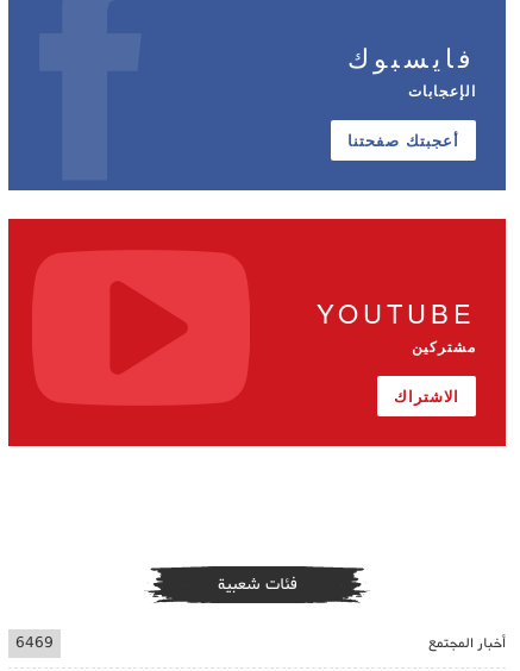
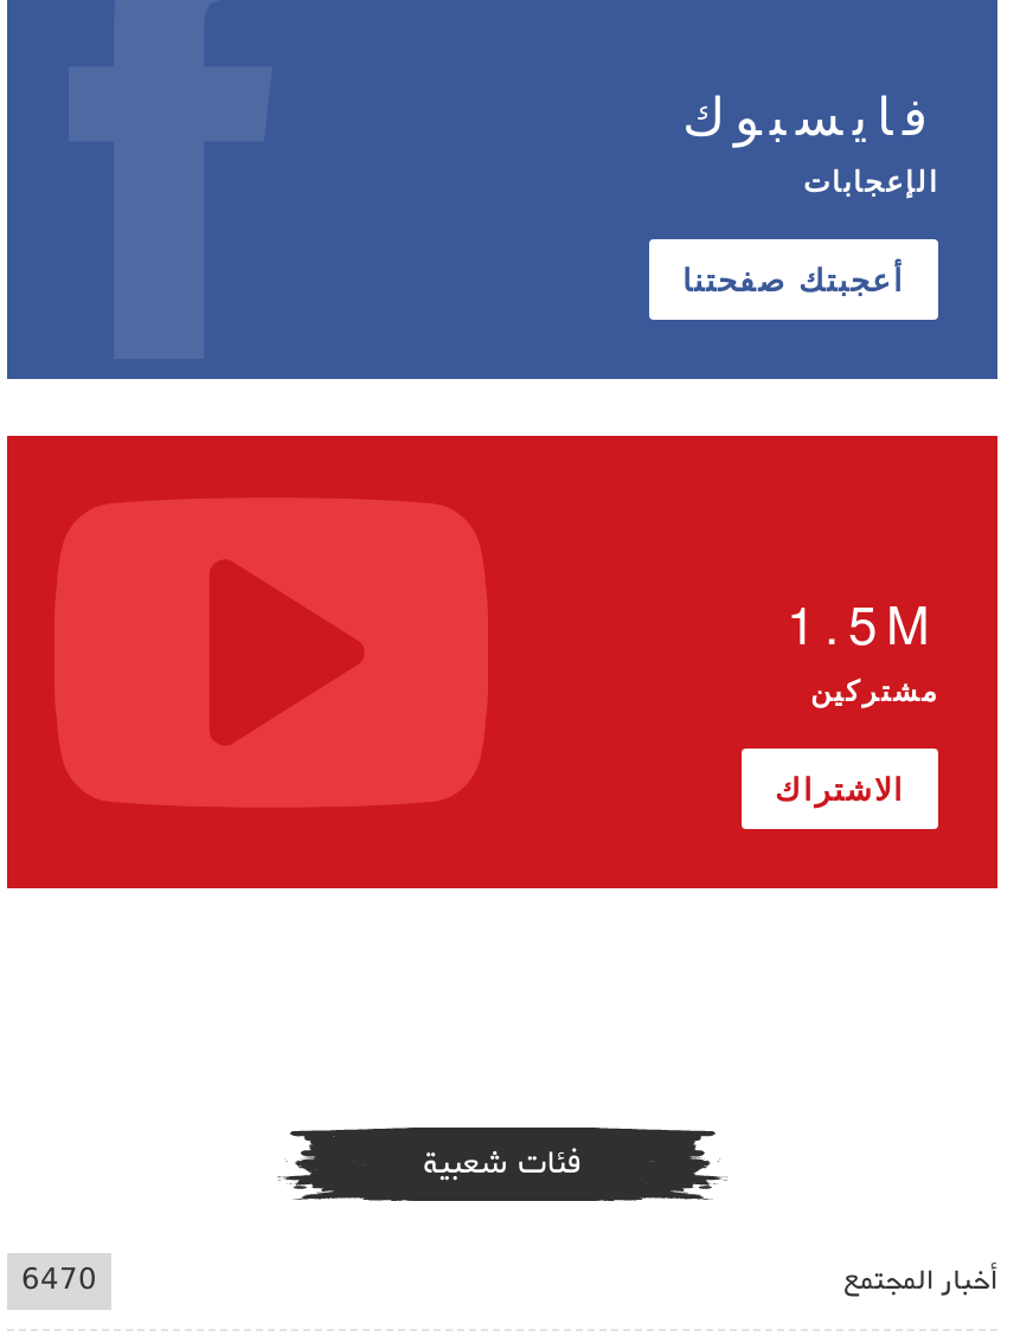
- YOUTUBE
+ 1.5M

- 6469
+ 6470
